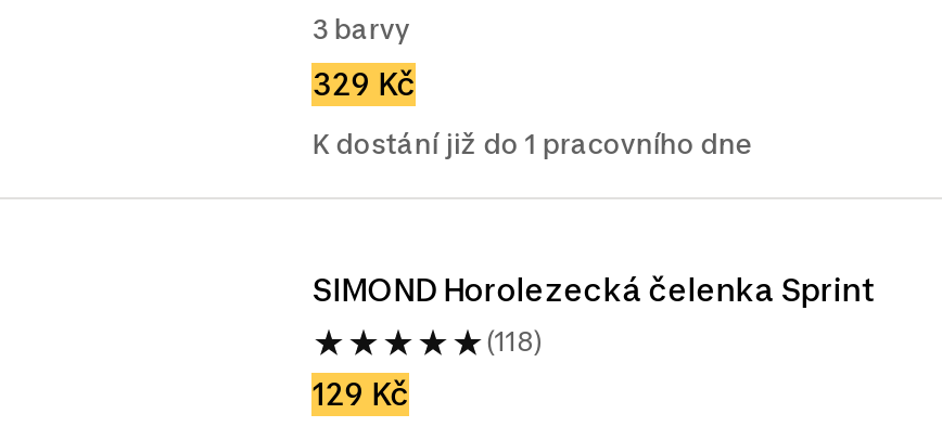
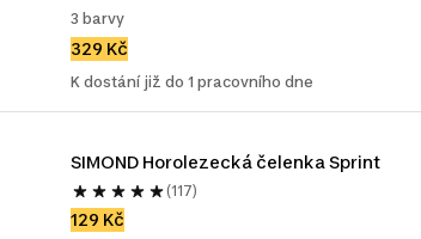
- (118)
+ (117)
